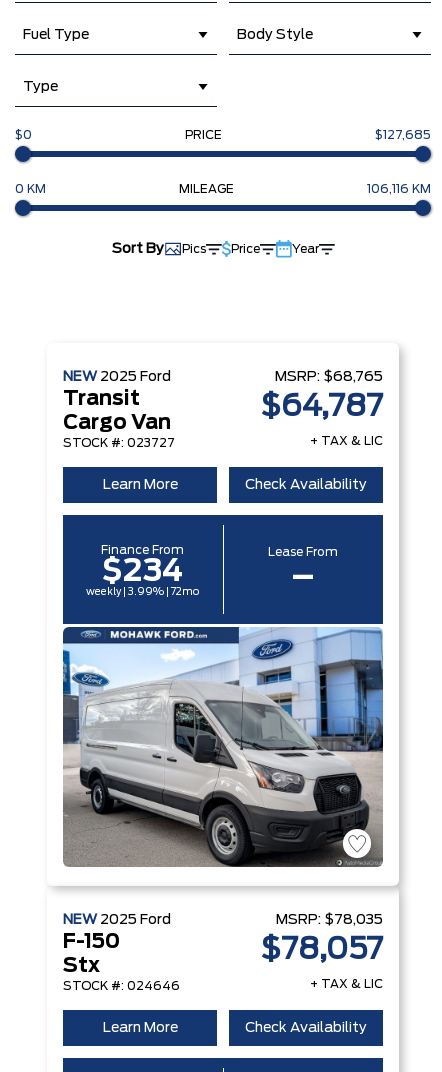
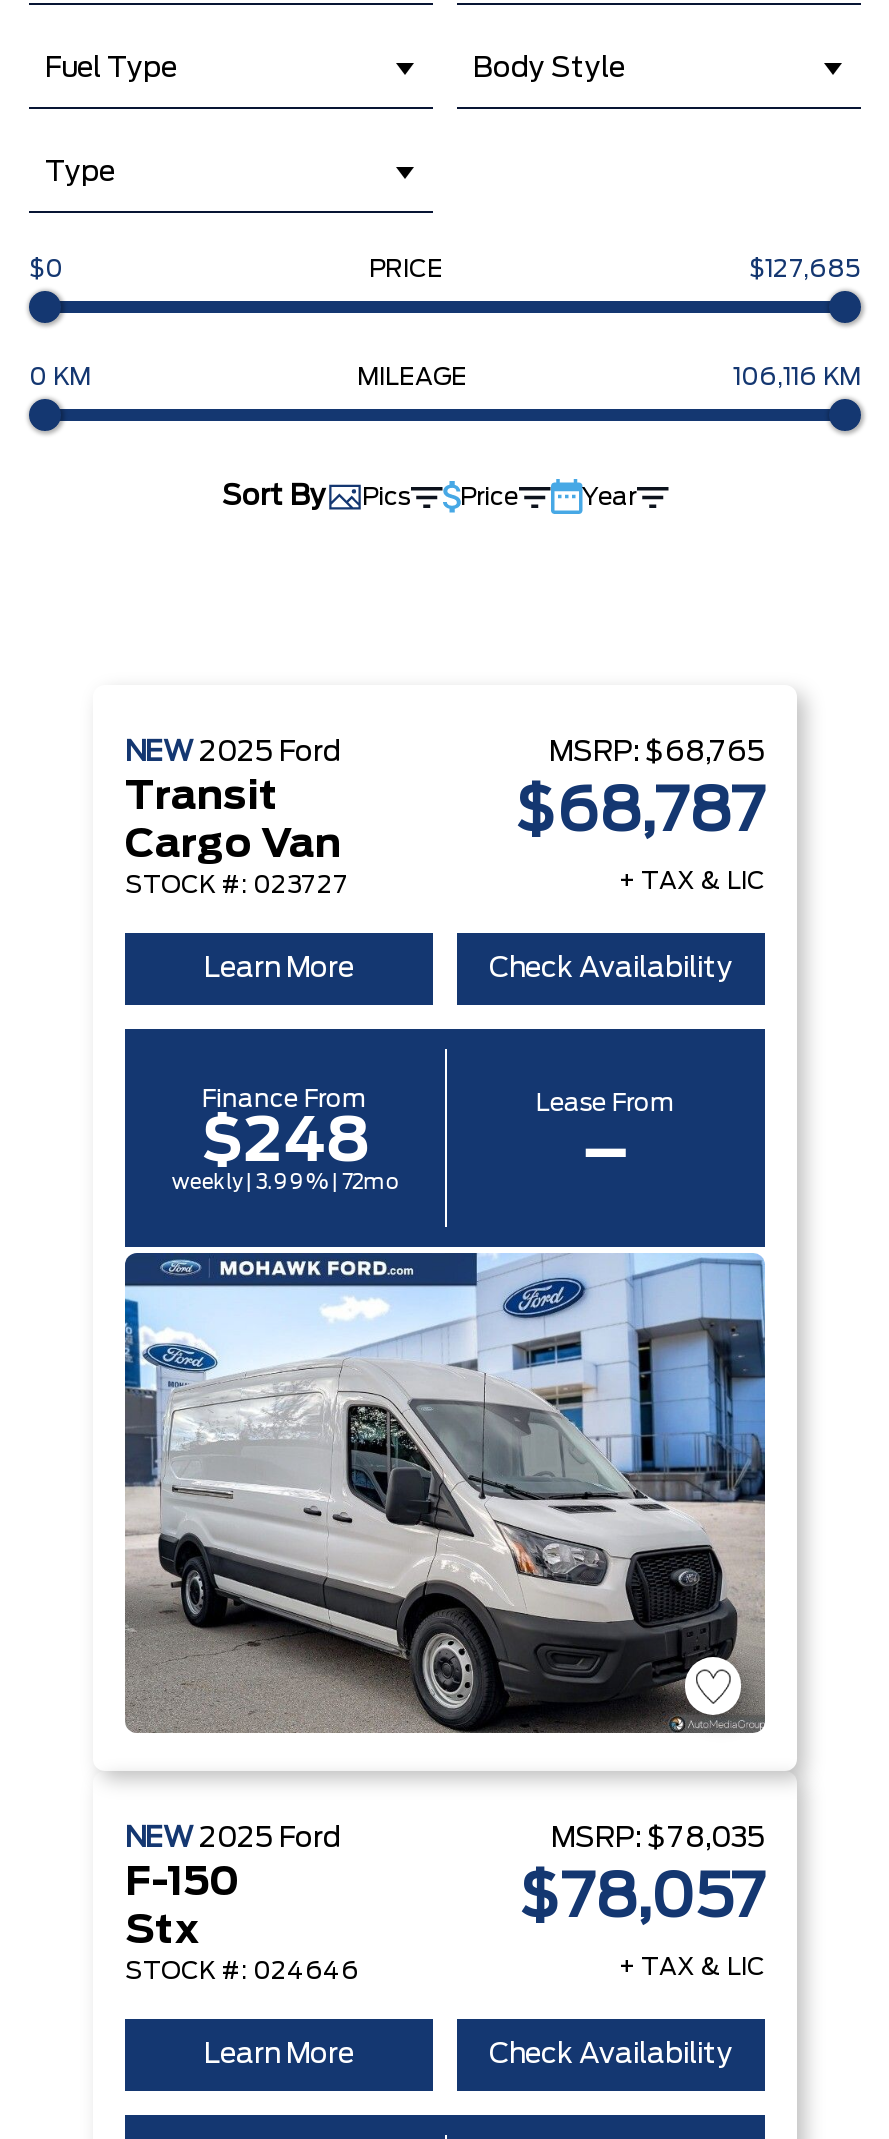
- $64,787
+ $68,787

- $234
+ $248
